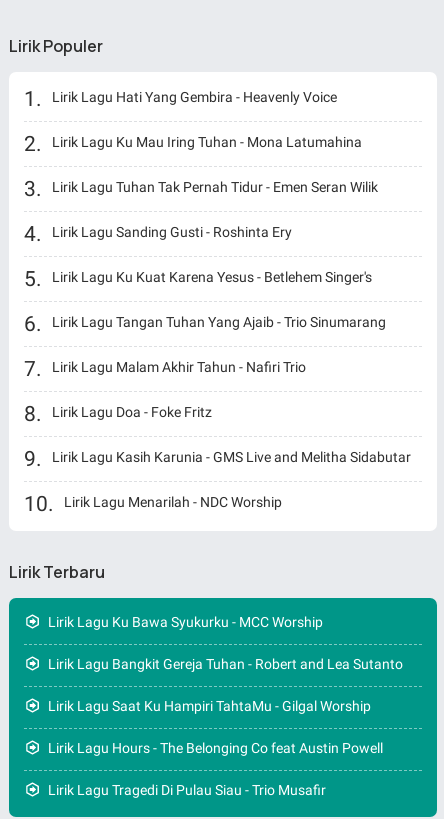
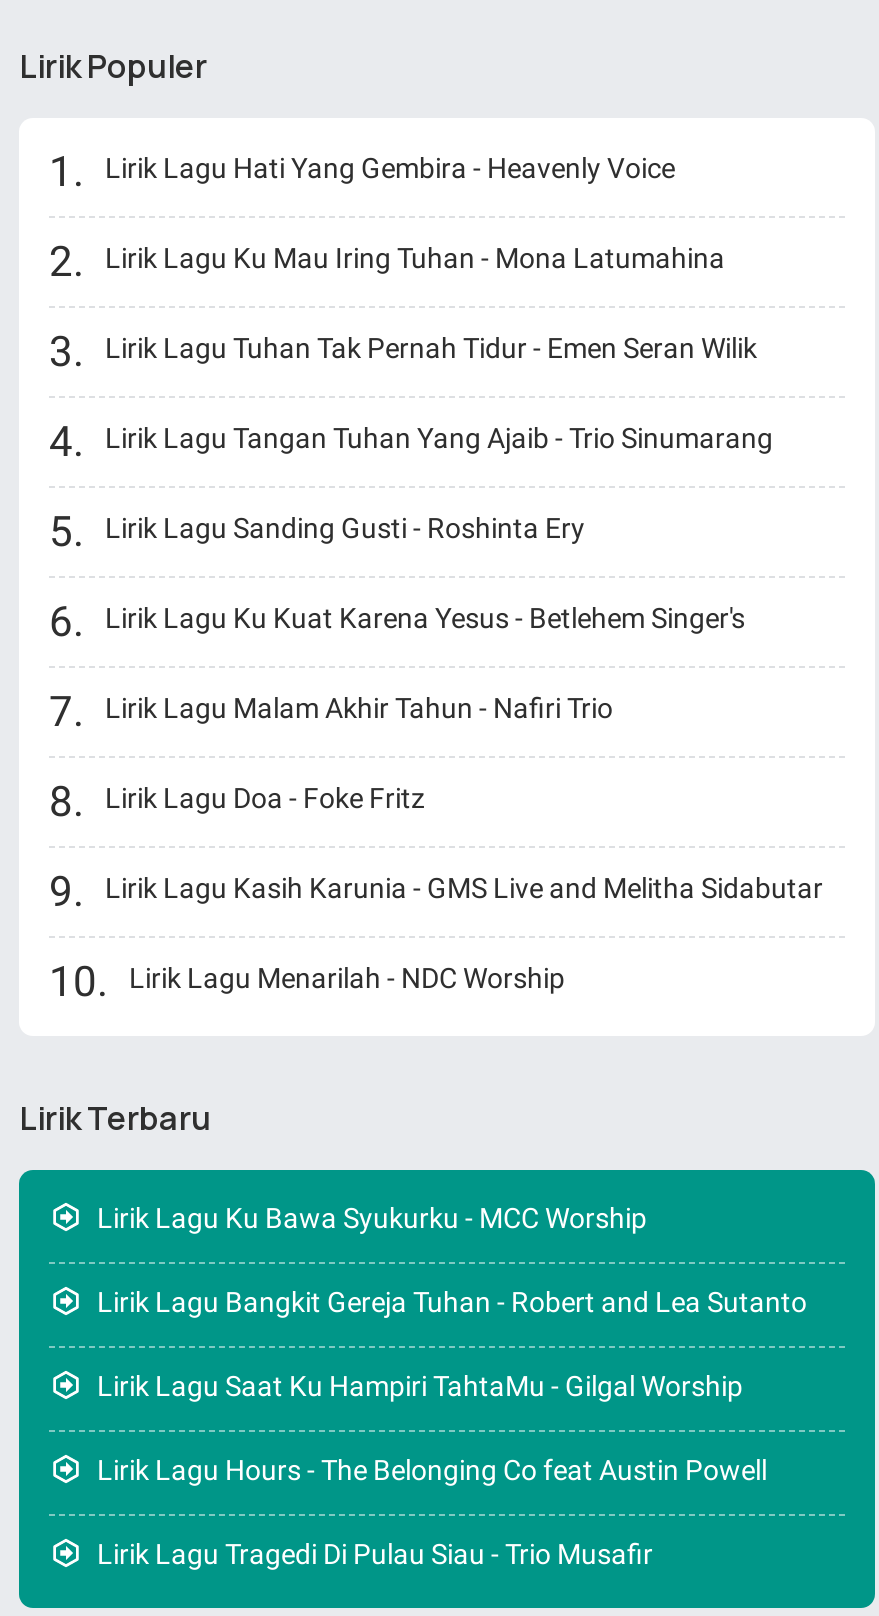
moved down: Lirik Lagu Sanding Gusti - Roshinta Ery | Lirik Lagu Ku Kuat Karena Yesus - Betlehem Singer's

moved up: Lirik Lagu Tangan Tuhan Yang Ajaib - Trio Sinumarang
